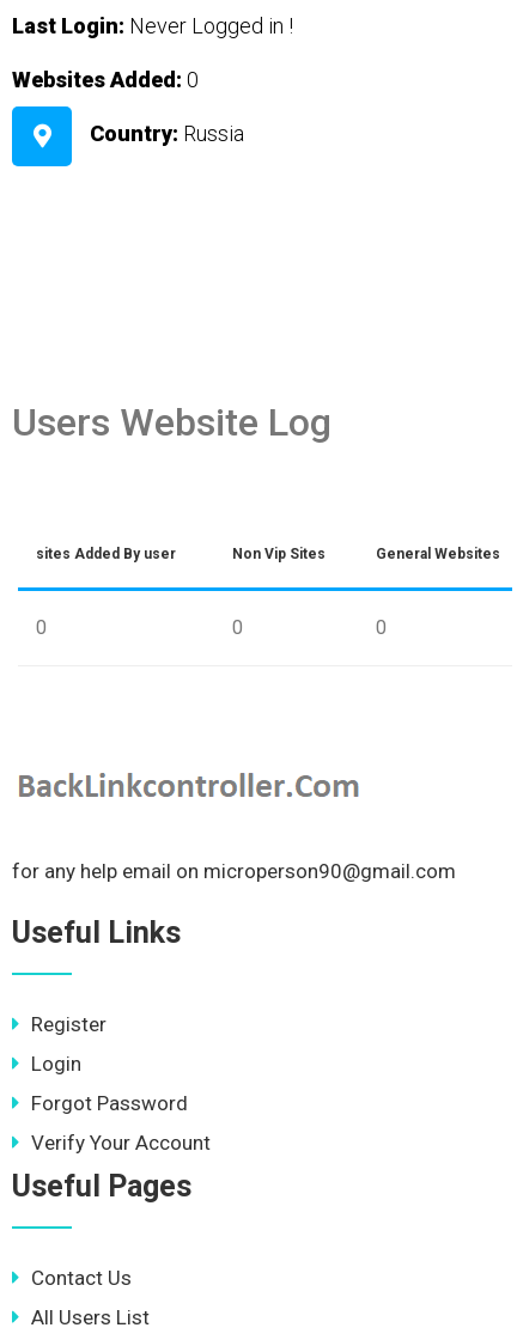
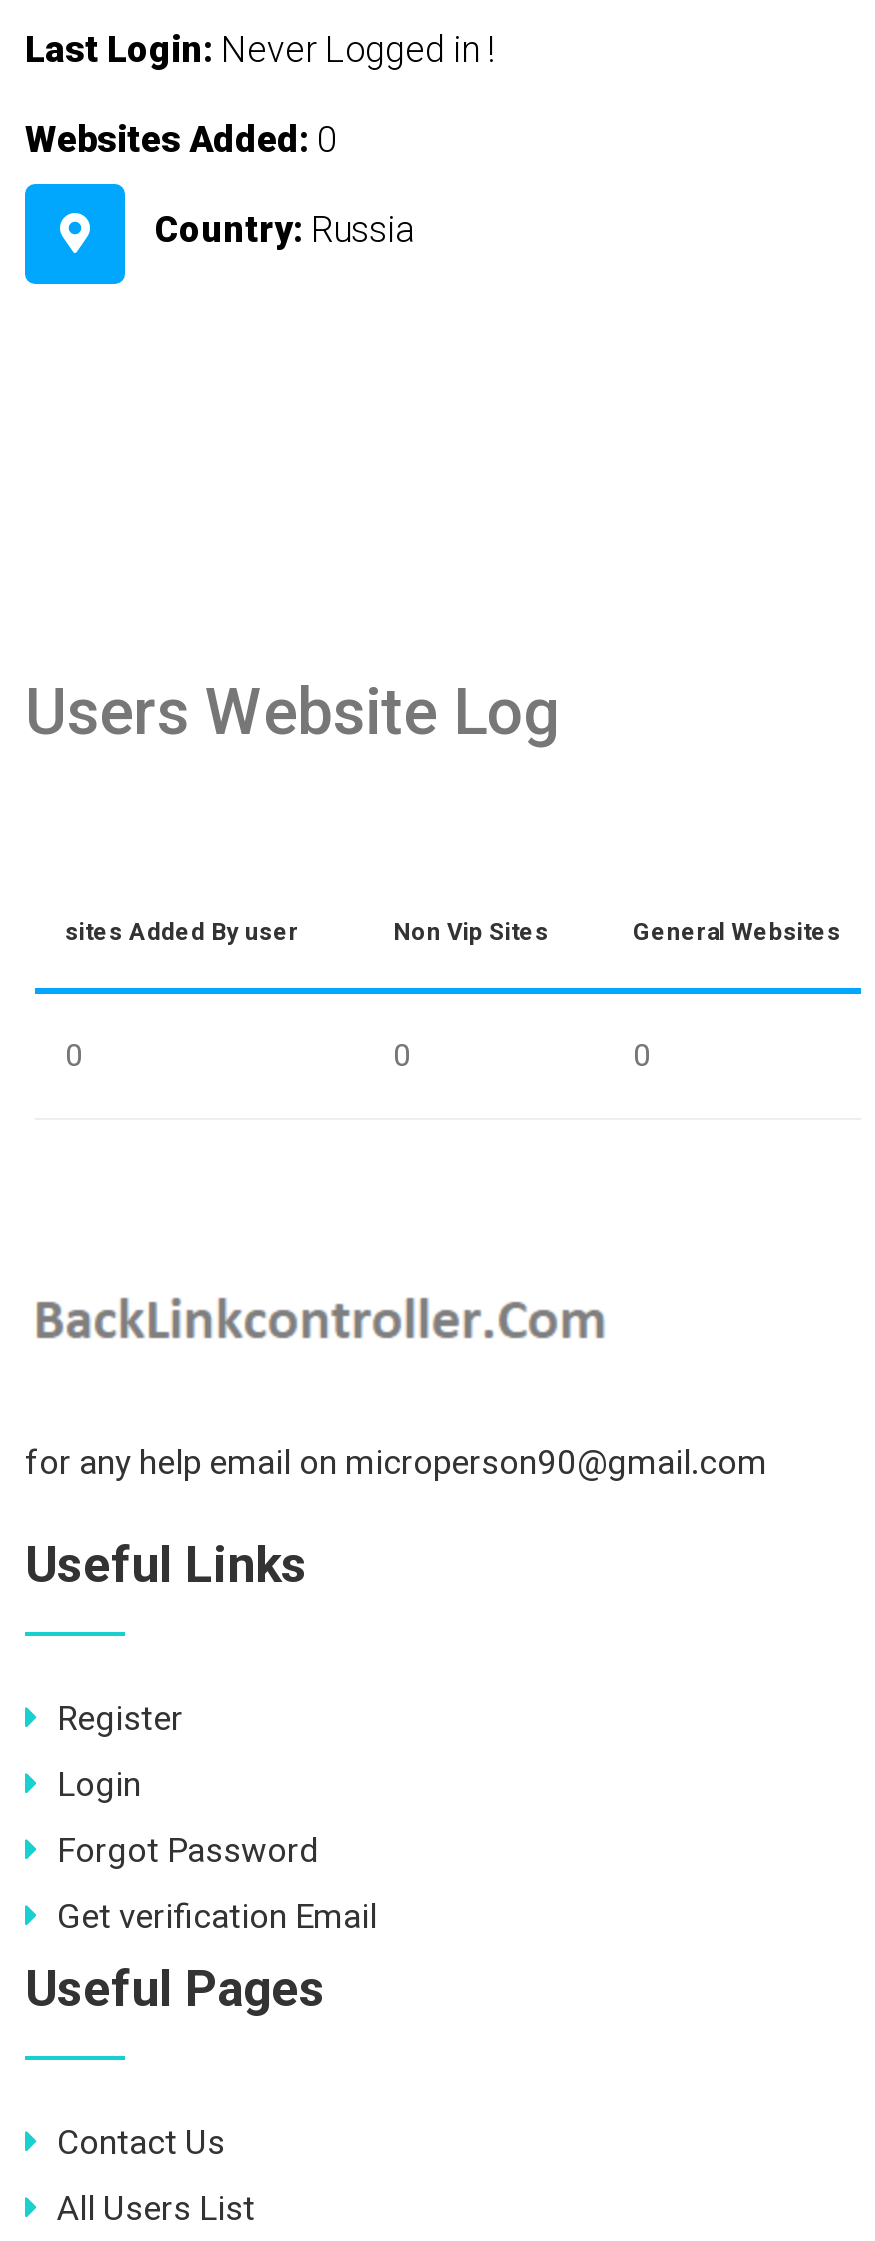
- Verify Your Account
+ Get verification Email
